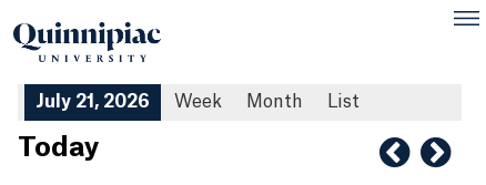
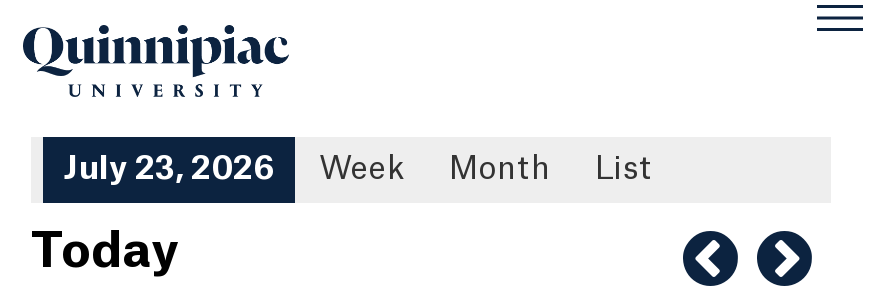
- July 21, 2026 Week Month List
+ July 23, 2026 Week Month List
